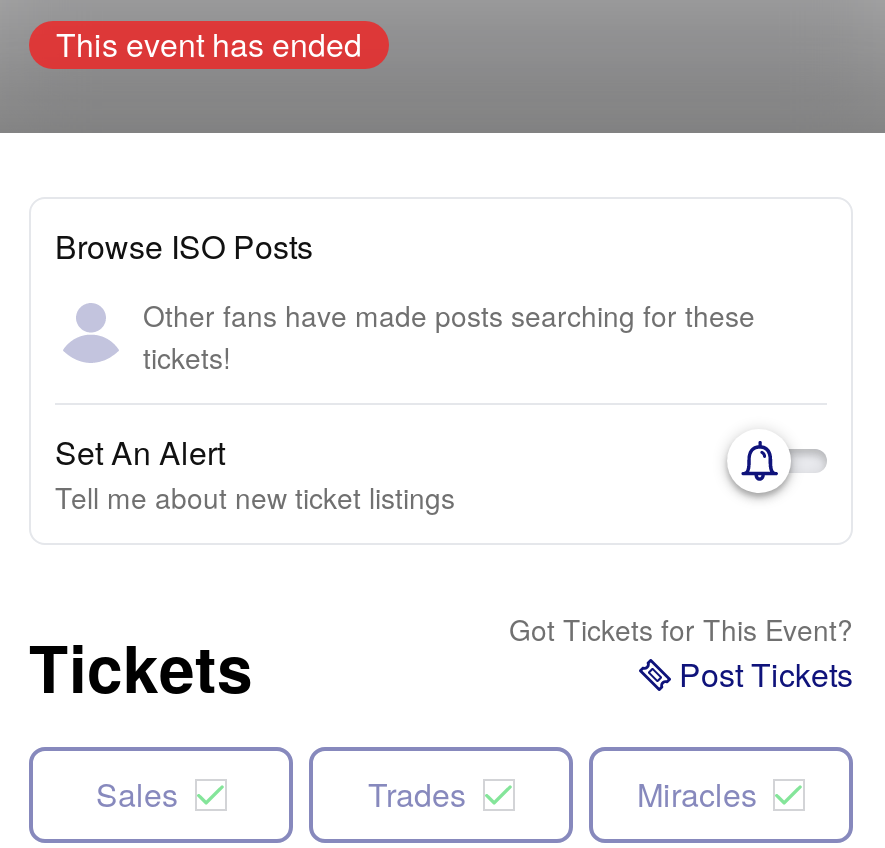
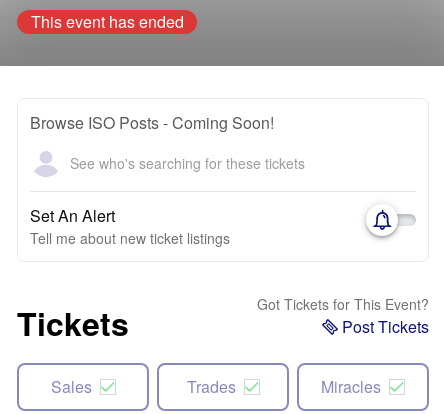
- Browse ISO Posts
+ Browse ISO Posts - Coming Soon!

- Other fans have made posts searching for these
- tickets!
+ See who's searching for these tickets
